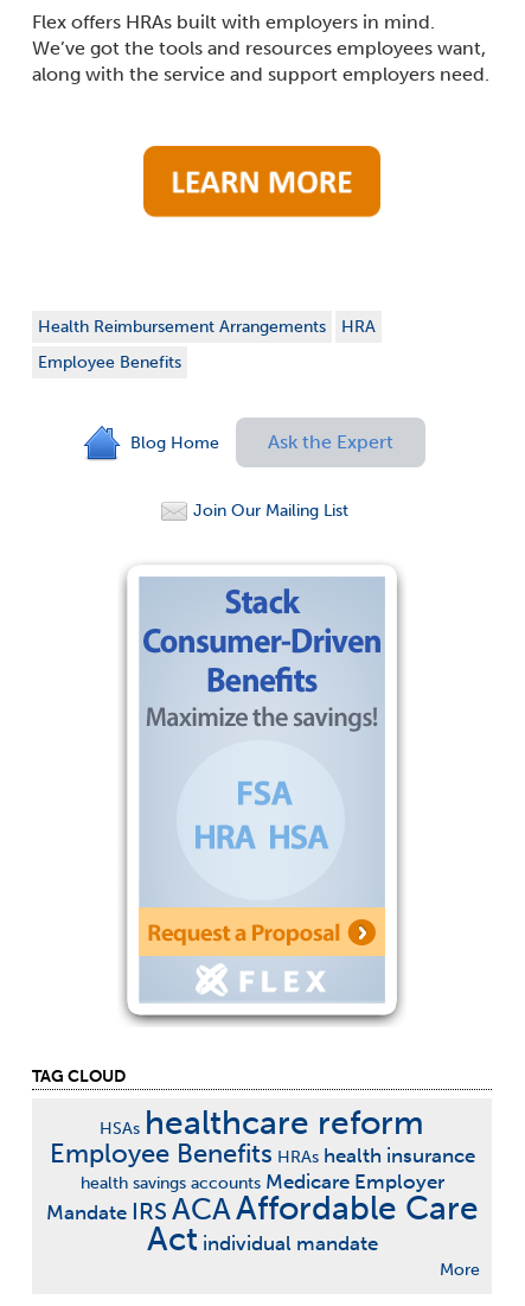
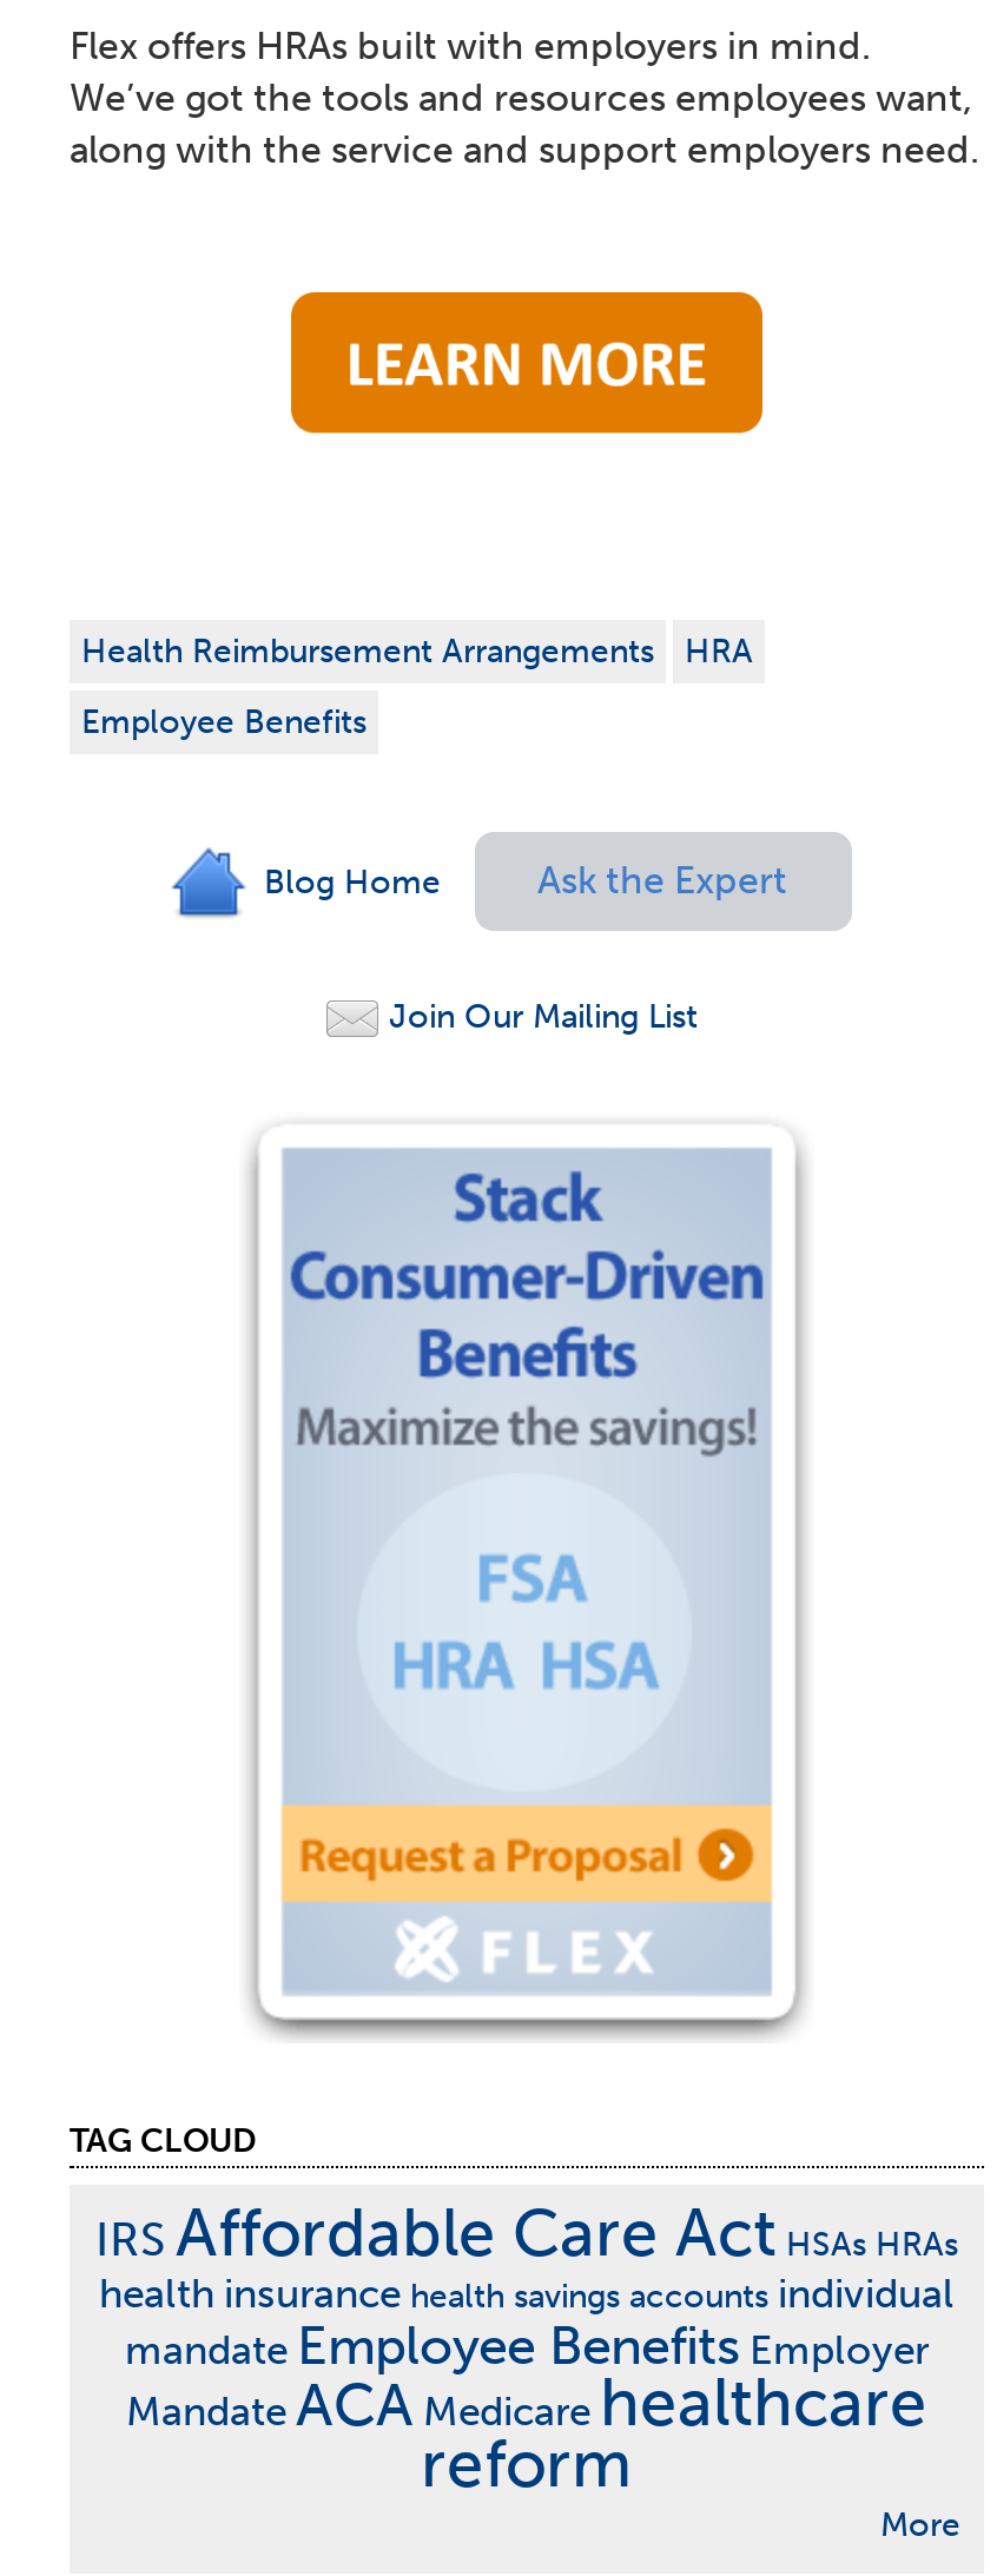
- HSAs healthcare reform
- Employee Benefits HRAs health insurance
- health savings accounts Medicare Employer
- Mandate IRS ACA Affordable Care
- Act individual mandate
+ IRS Affordable Care Act HSAs HRAs
+ health insurance health savings accounts individual
+ mandate Employee Benefits Employer
+ Mandate ACA Medicare healthcare
+ reform
